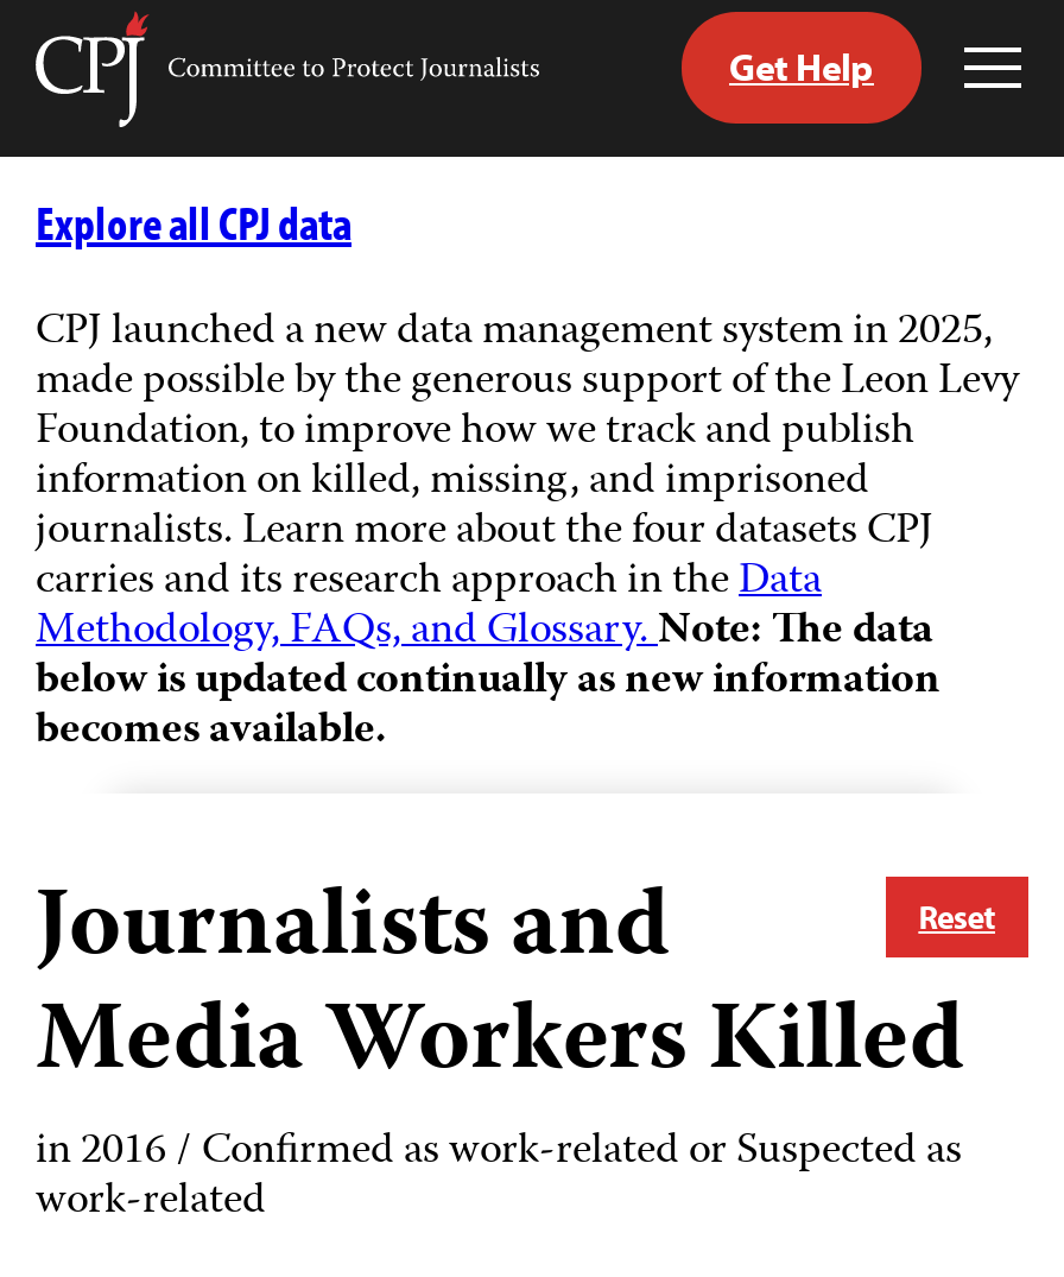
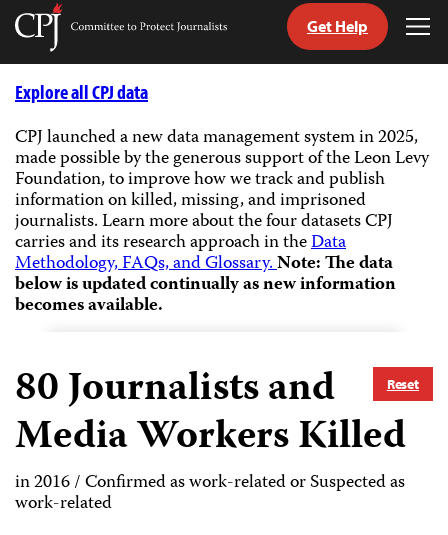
- Journalists and
+ 80 Journalists and
